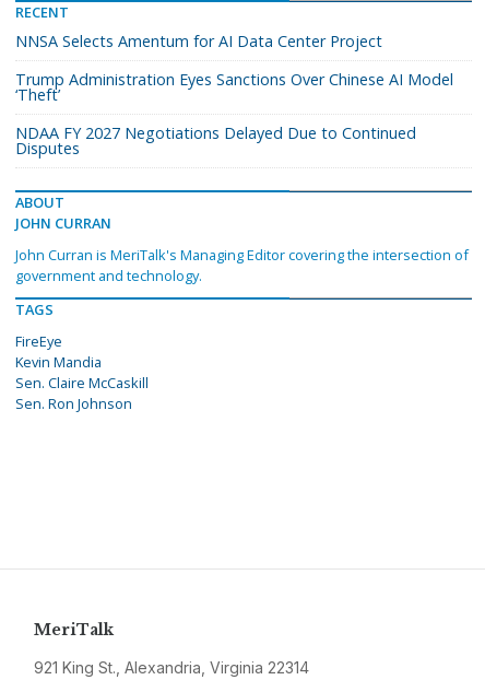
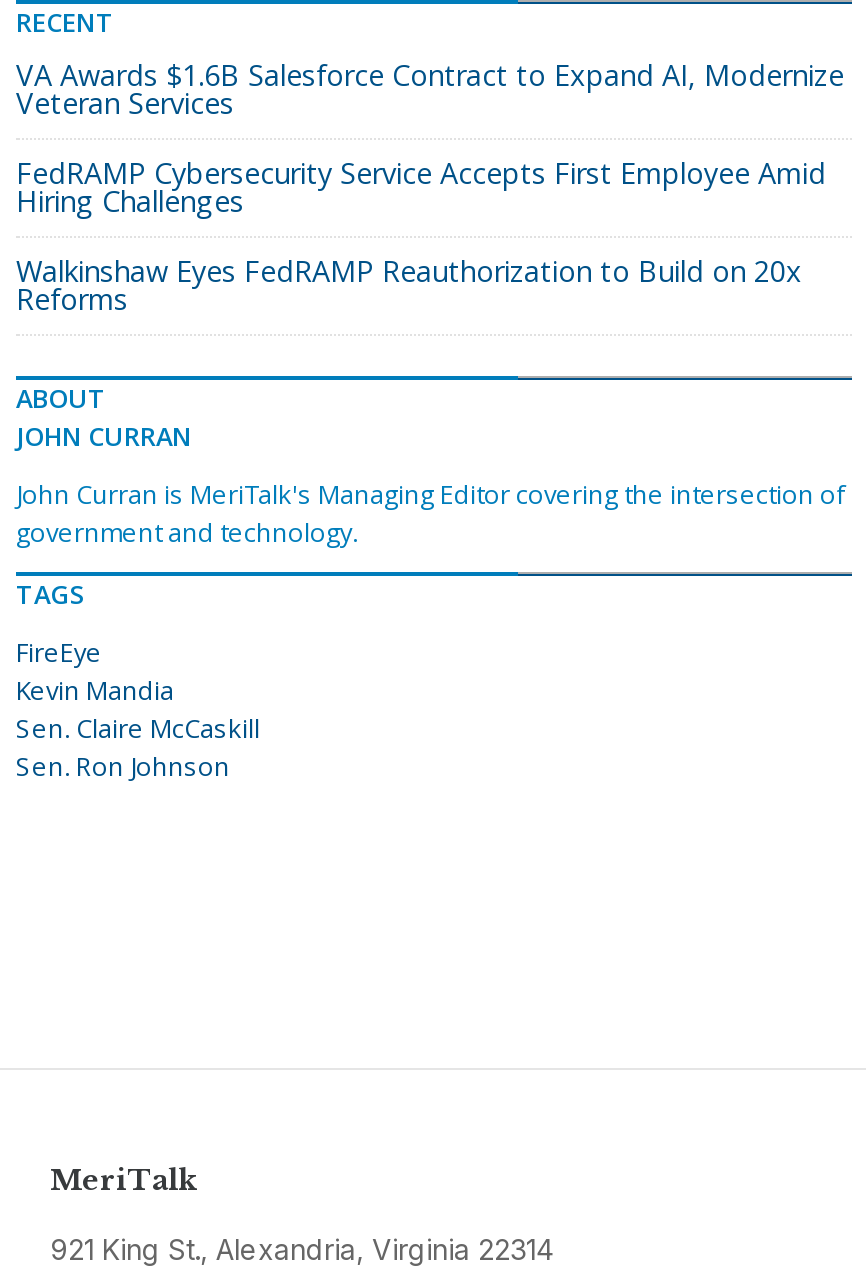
- NNSA Selects Amentum for AI Data Center Project
+ VA Awards $1.6B Salesforce Contract to Expand AI, Modernize
+ Veteran Services

- Trump Administration Eyes Sanctions Over Chinese AI Model
- ‘Theft’
+ FedRAMP Cybersecurity Service Accepts First Employee Amid
+ Hiring Challenges

- NDAA FY 2027 Negotiations Delayed Due to Continued
- Disputes
+ Walkinshaw Eyes FedRAMP Reauthorization to Build on 20x
+ Reforms
